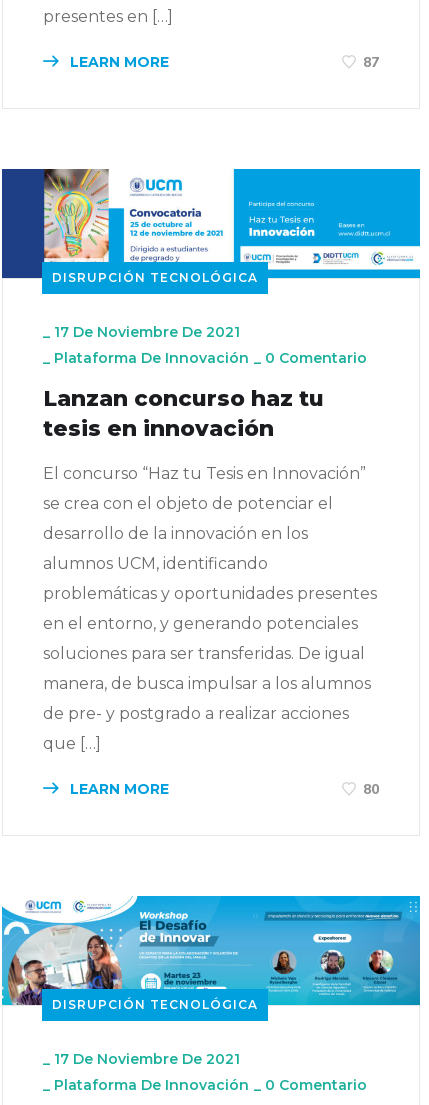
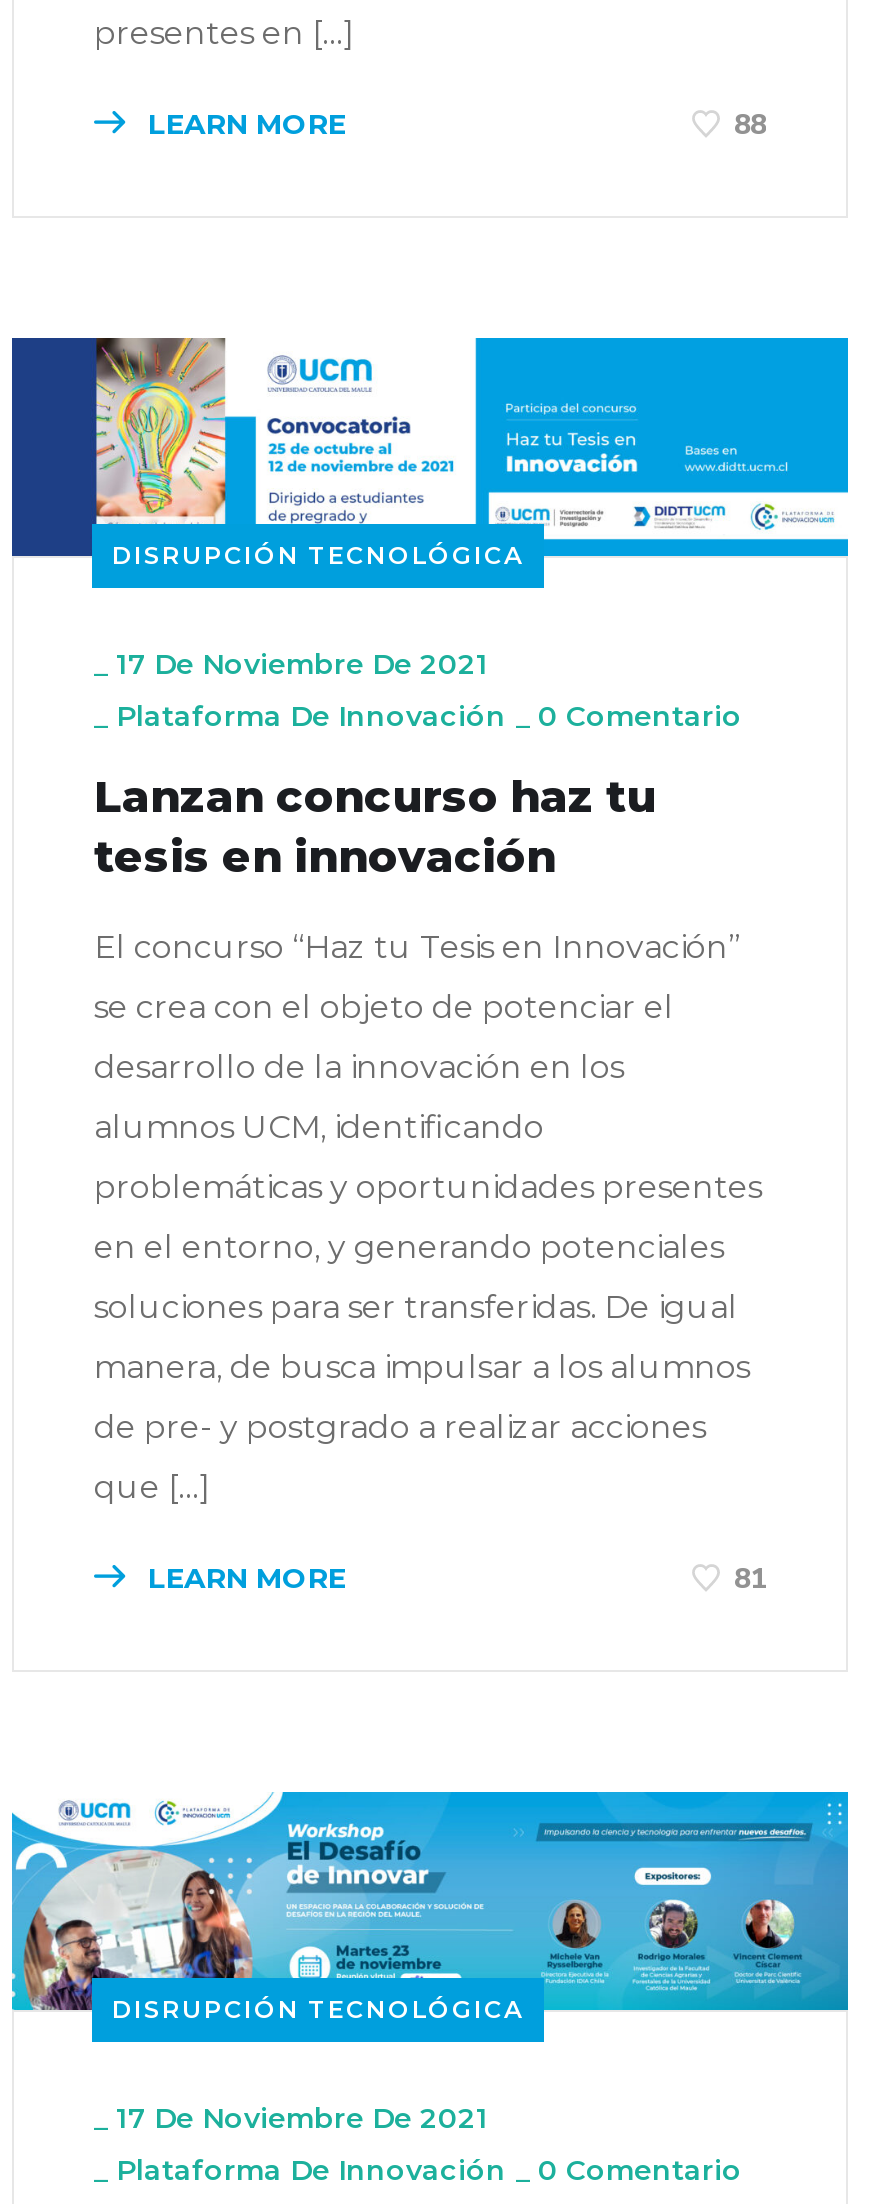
- 87
+ 88

- 80
+ 81
